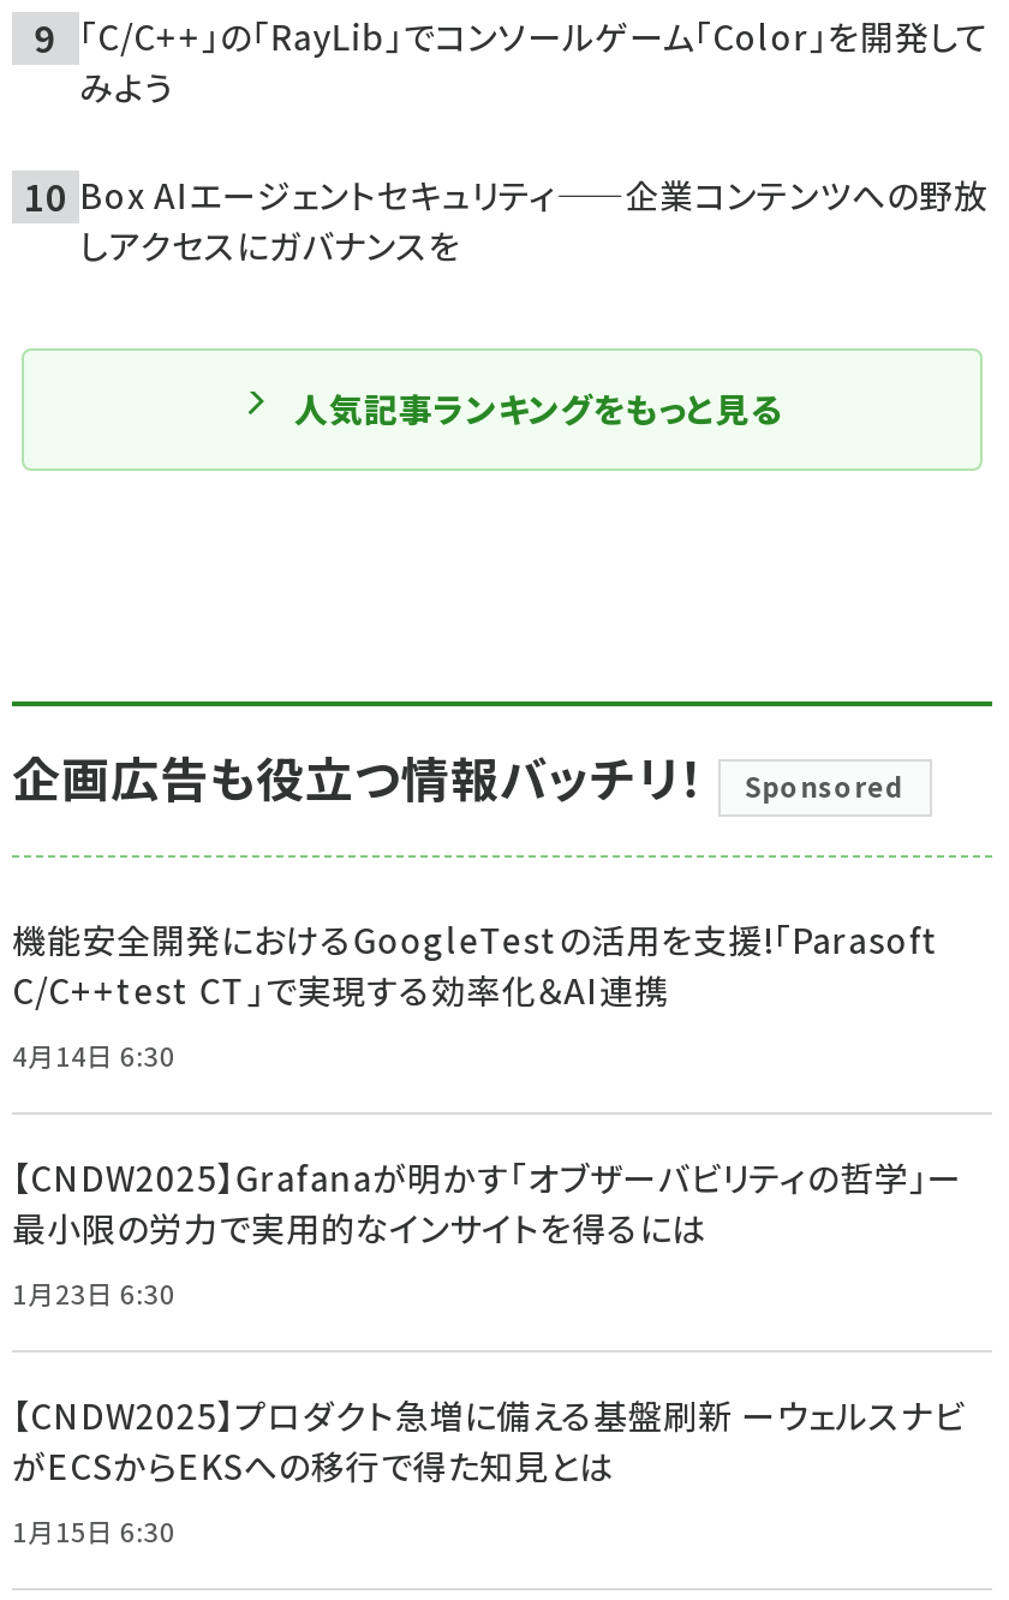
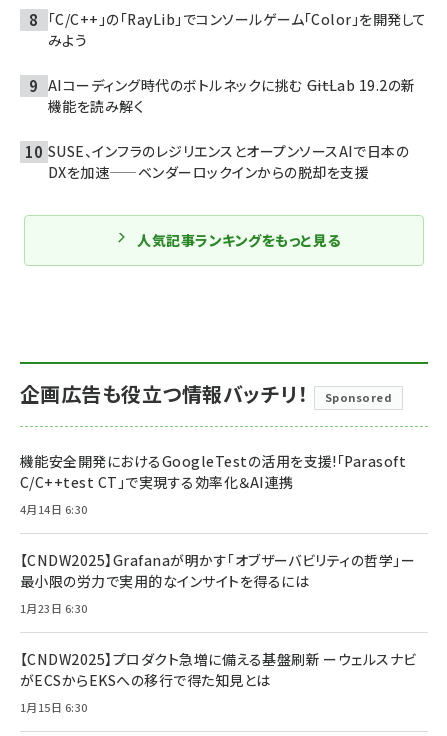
- Box AIエージェントセキュリティ——企業コンテンツへの野放
- しアクセスにガバナンスを
+ AIコーディング時代のボトルネックに挑む ――GitLab 19.2の新
+ 機能を読み解く
+ SUSE、インフラのレジリエンスとオープンソースAIで日本の
+ DXを加速——ベンダーロックインからの脱却を支援
